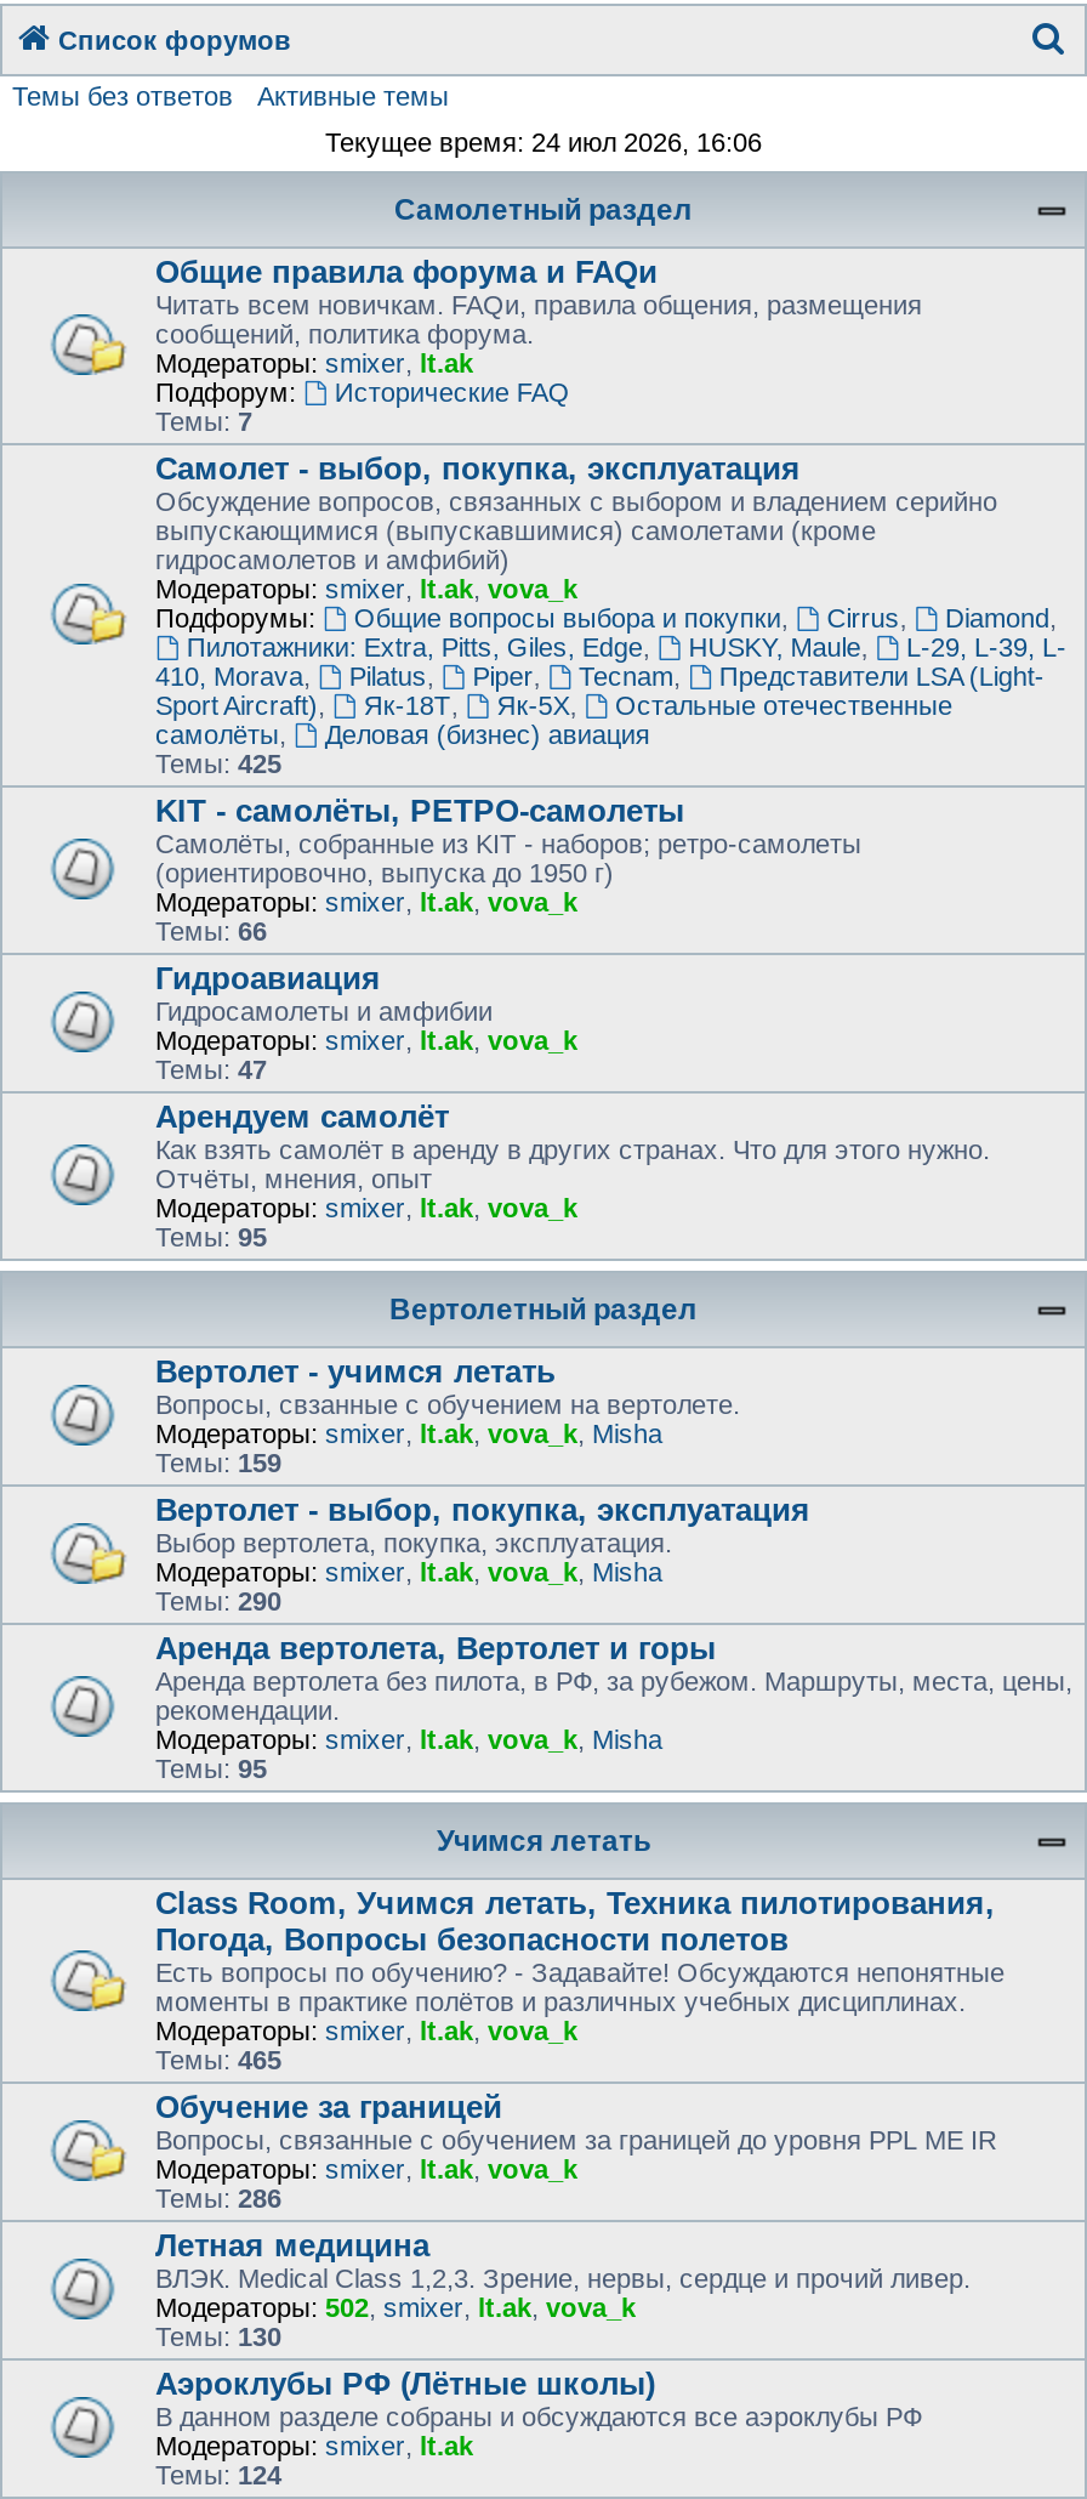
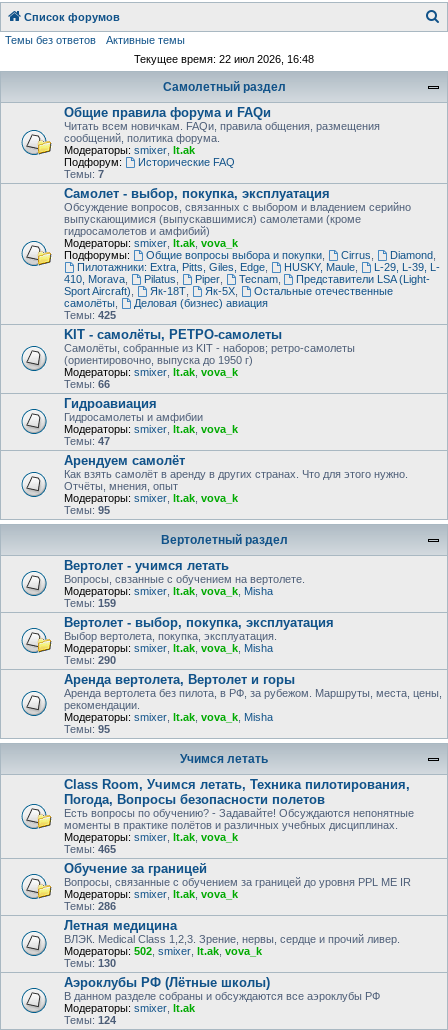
- Текущее время: 24 июл 2026, 16:06
+ Текущее время: 22 июл 2026, 16:48
